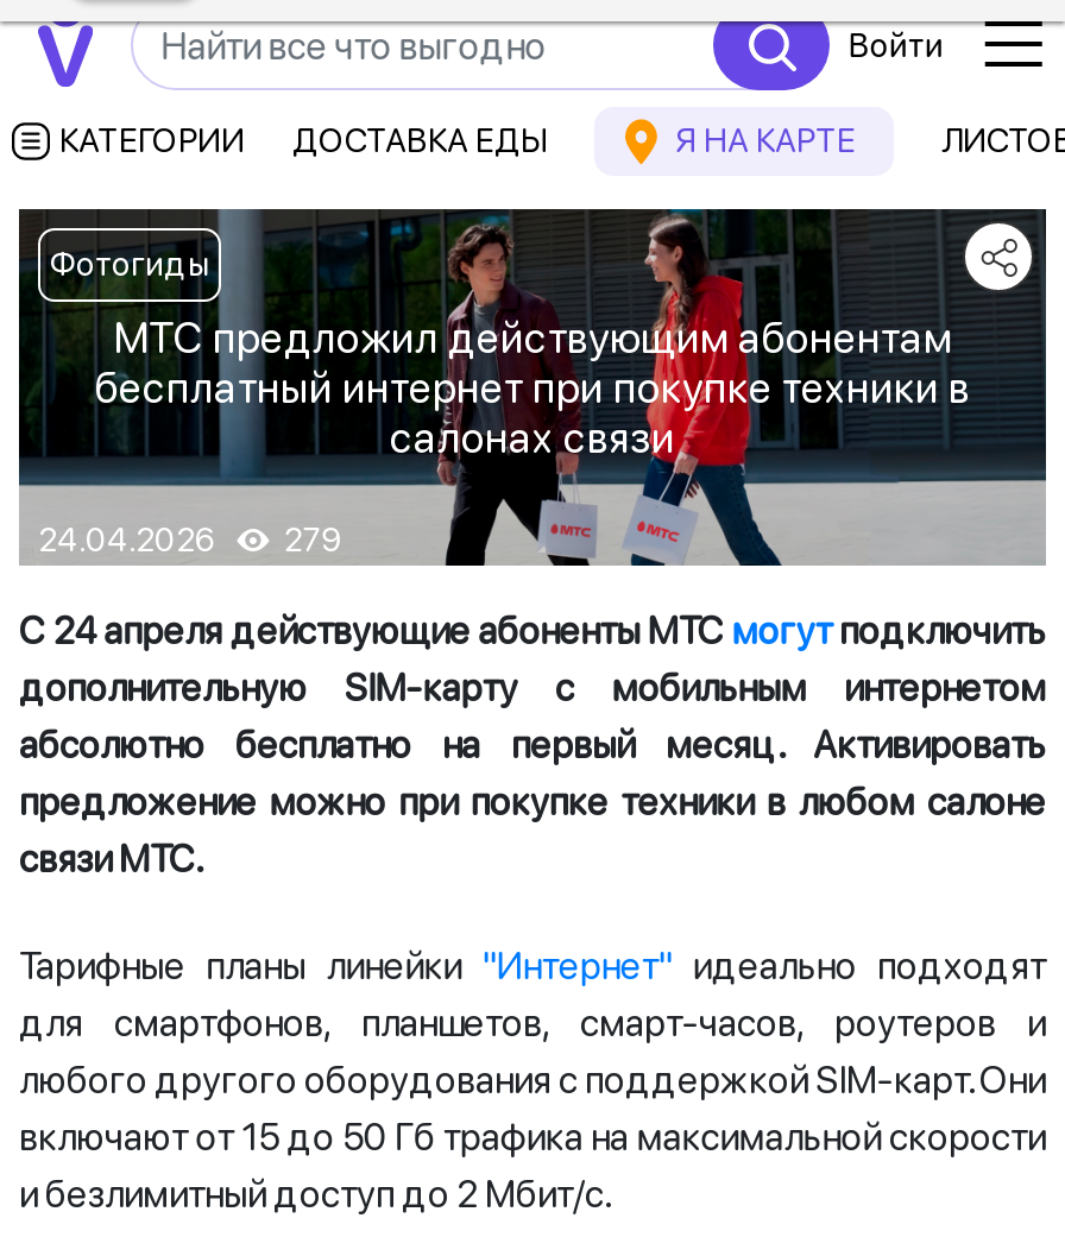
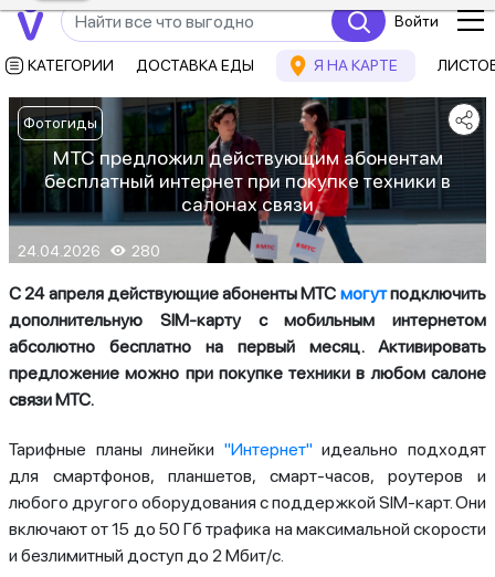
- 24.04.2026 279
+ 24.04.2026 280
